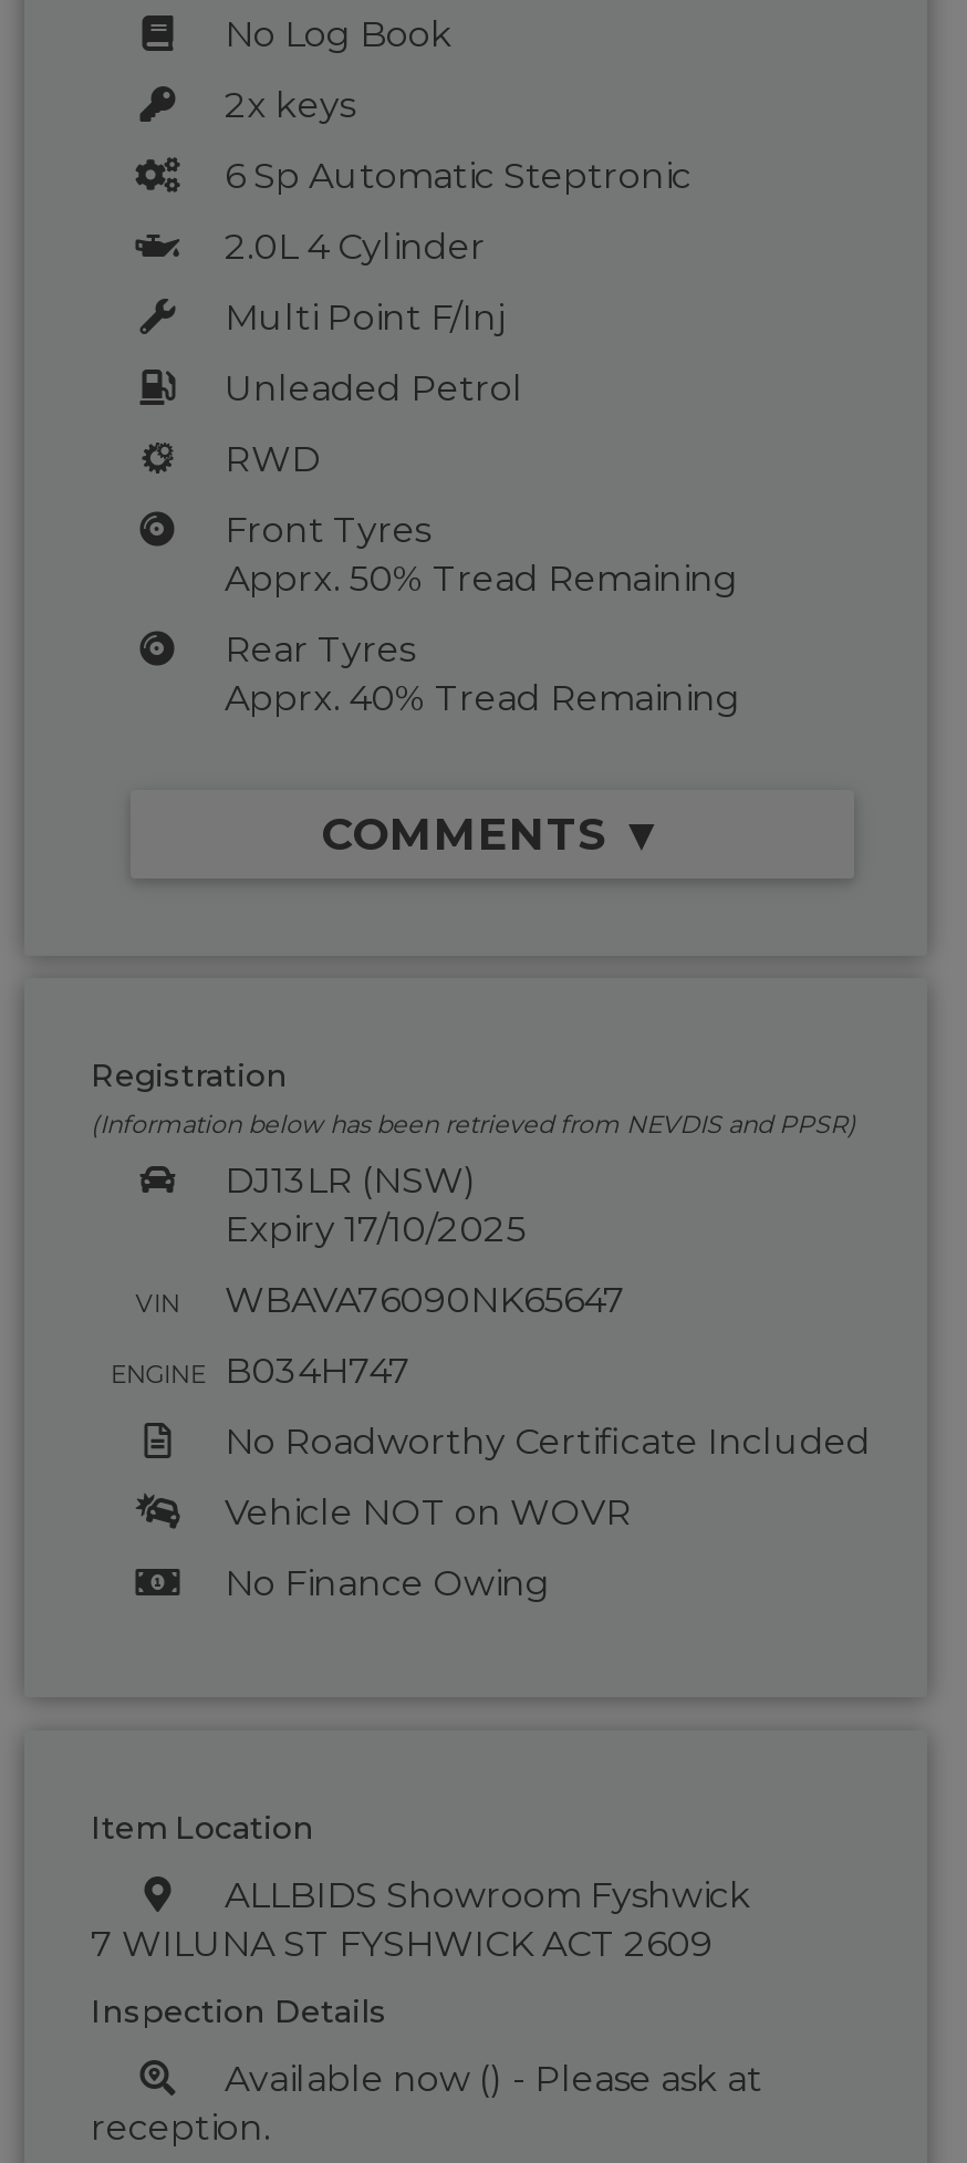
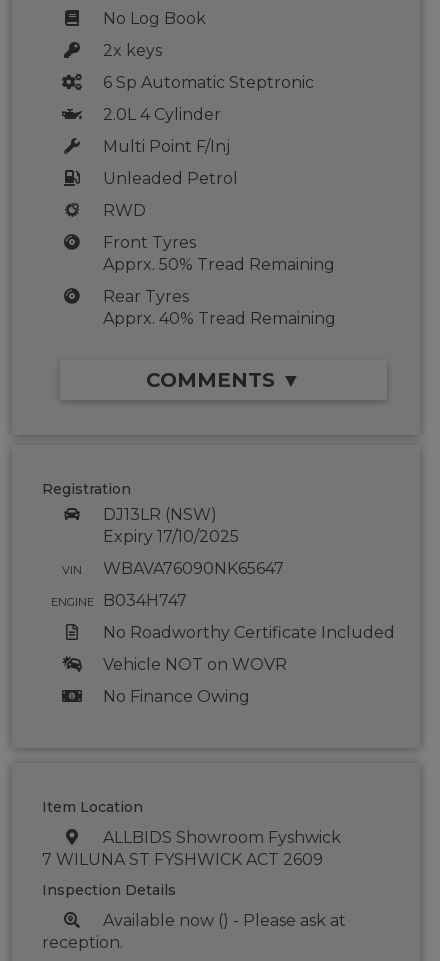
- (Information below has been retrieved from NEVDIS and PPSR)
